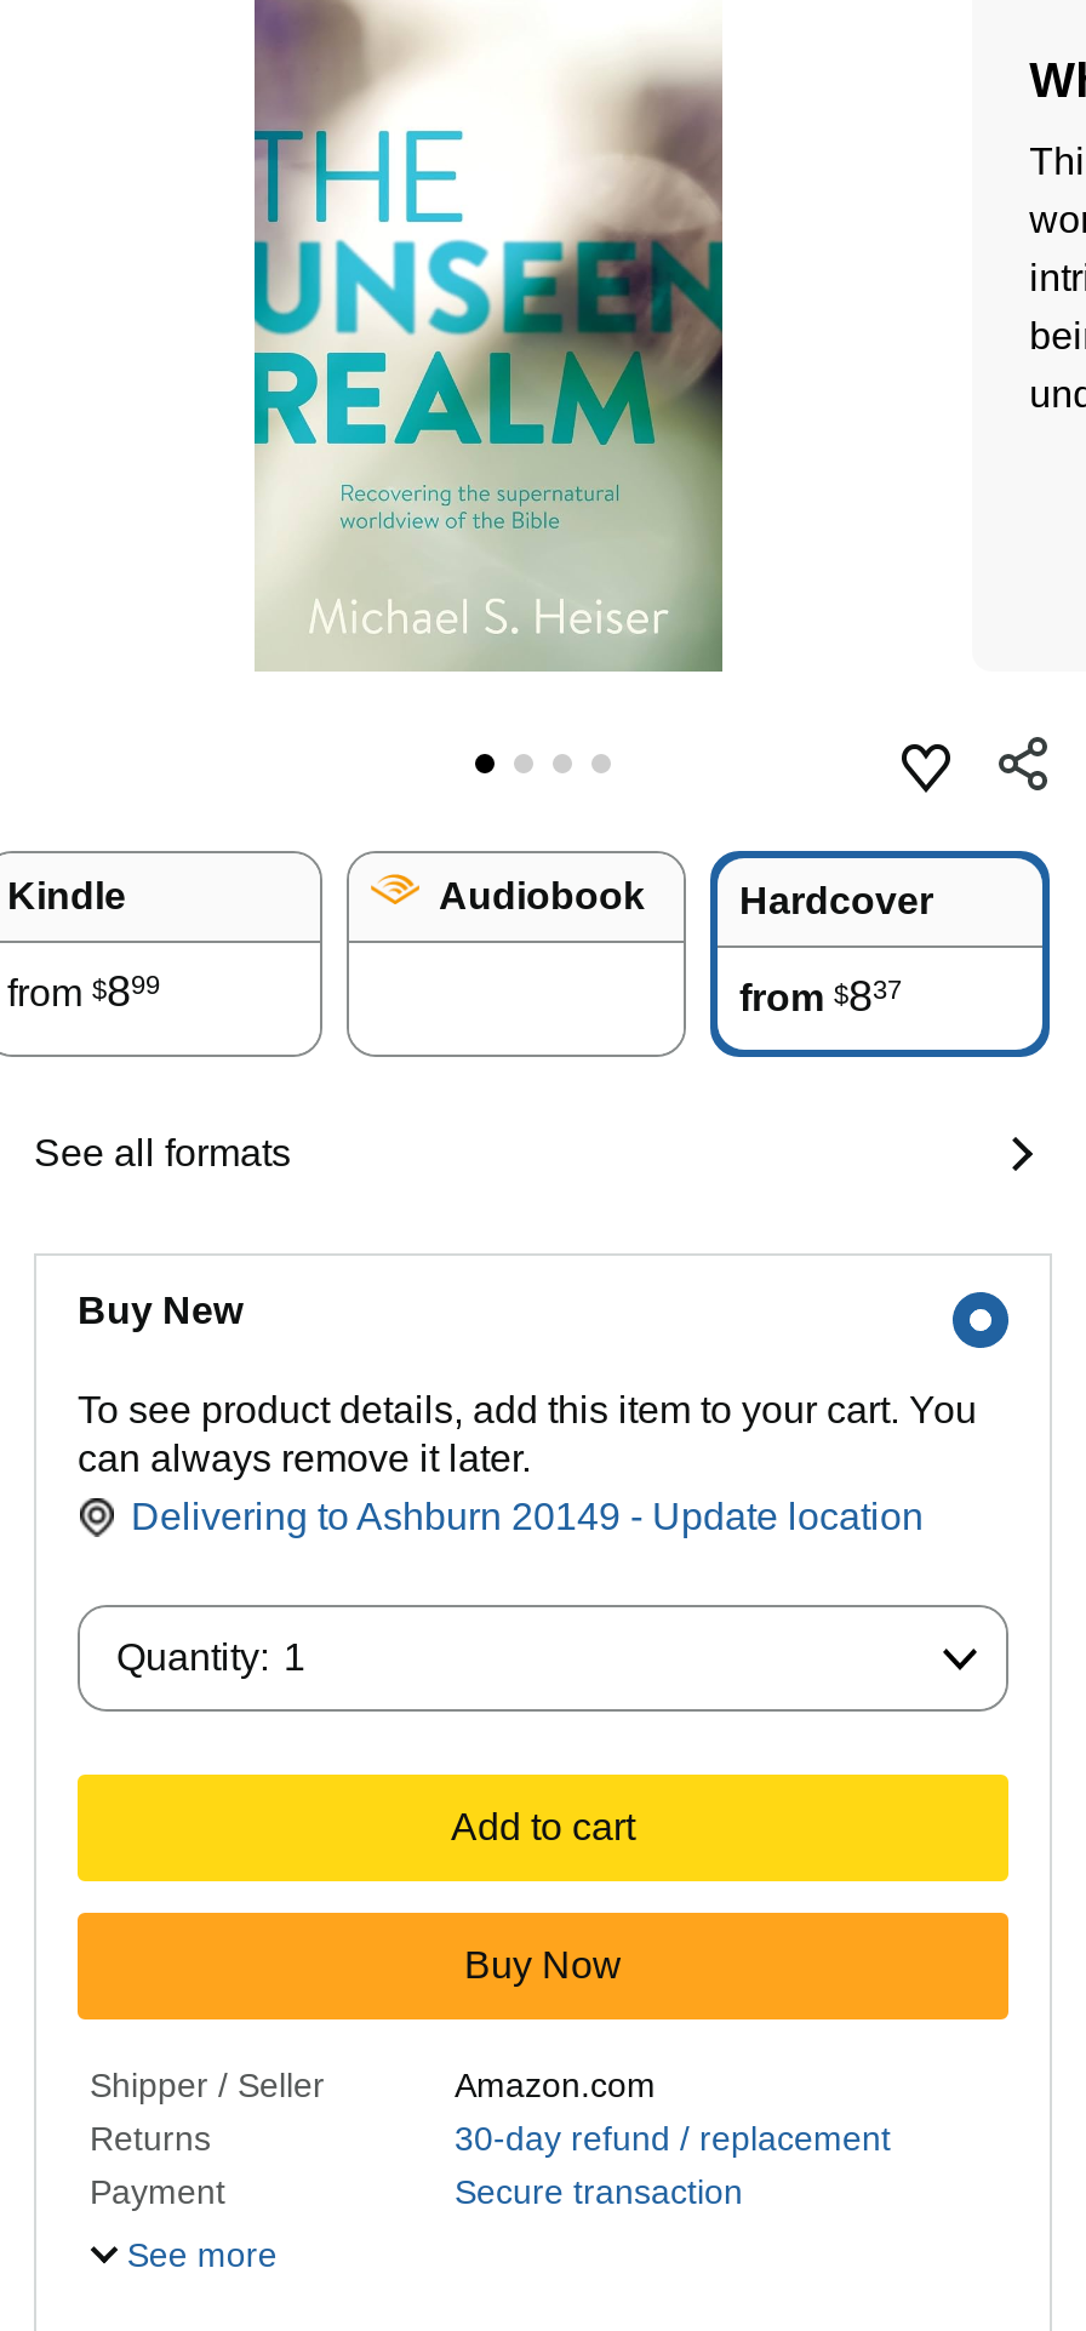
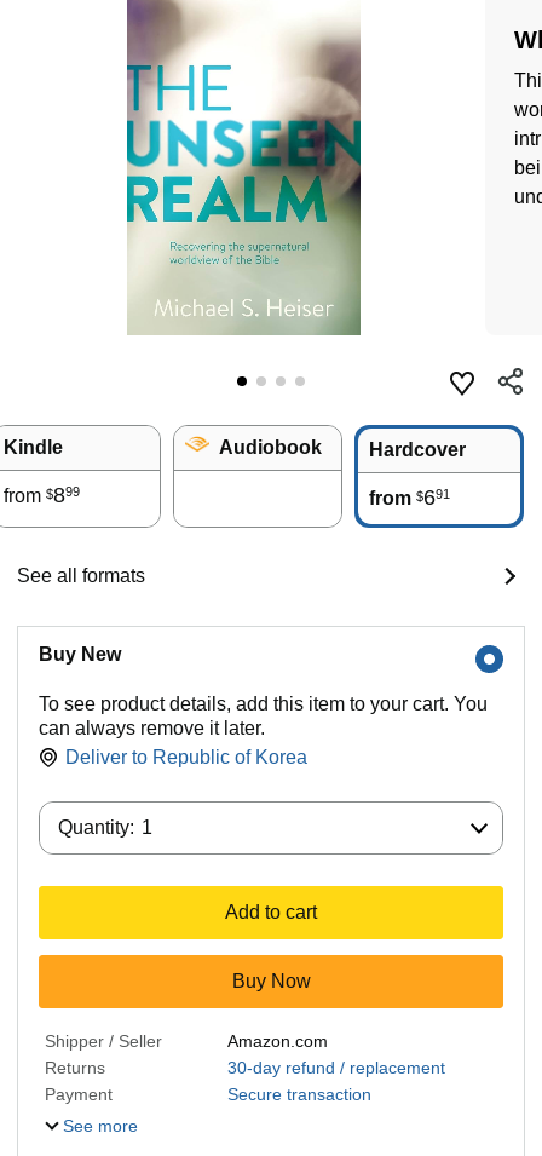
- from $837
+ from $691

- Delivering to Ashburn 20149 - Update location
+ Deliver to Republic of Korea
